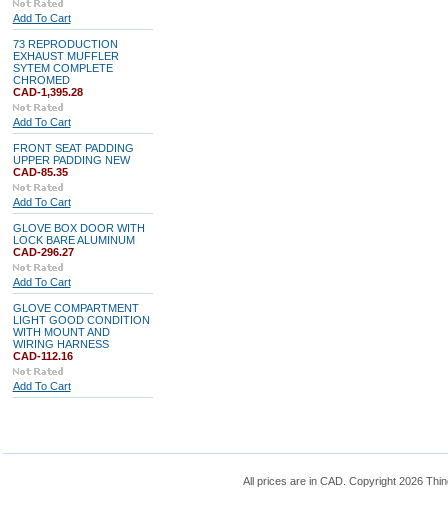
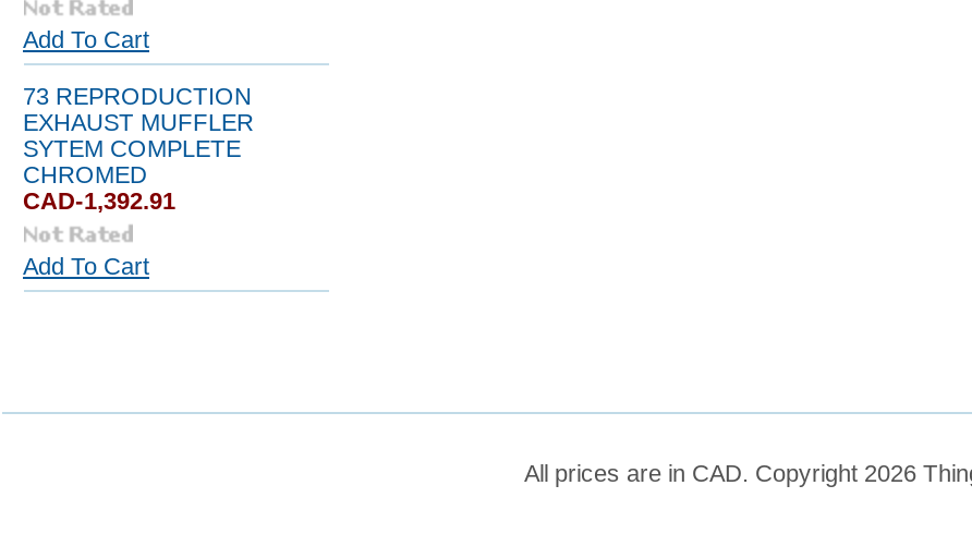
- CAD-1,395.28
- Add To Cart
- FRONT SEAT PADDING
- UPPER PADDING NEW
- CAD-85.35
- Add To Cart
- GLOVE BOX DOOR WITH
- LOCK BARE ALUMINUM
- CAD-296.27
- Add To Cart
- GLOVE COMPARTMENT
- LIGHT GOOD CONDITION
- WITH MOUNT AND
- WIRING HARNESS
- CAD-112.16
+ CAD-1,392.91
